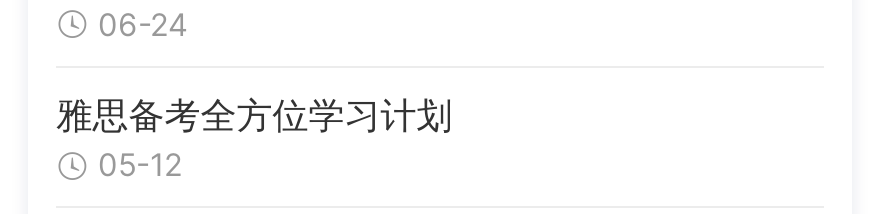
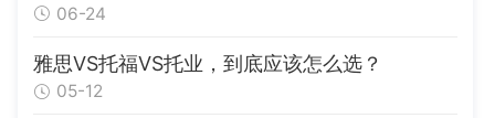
- 雅思备考全方位学习计划
+ 雅思VS托福VS托业，到底应该怎么选？
